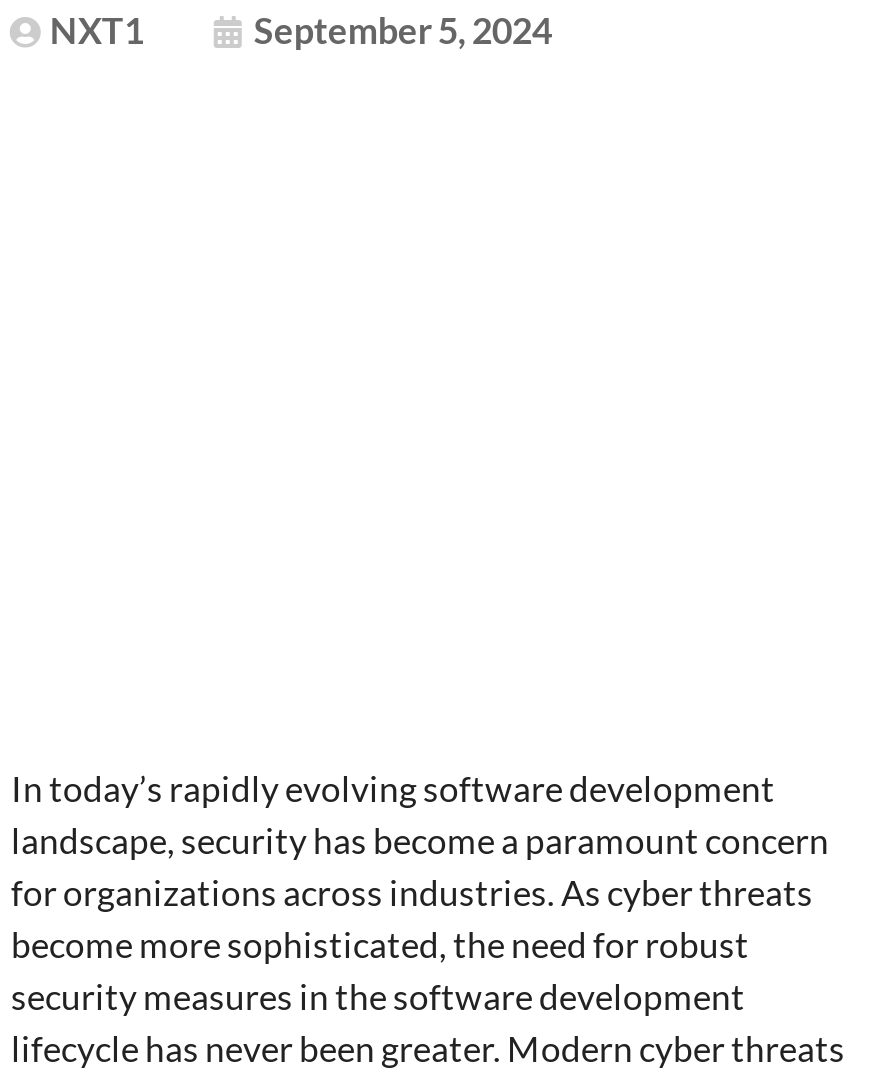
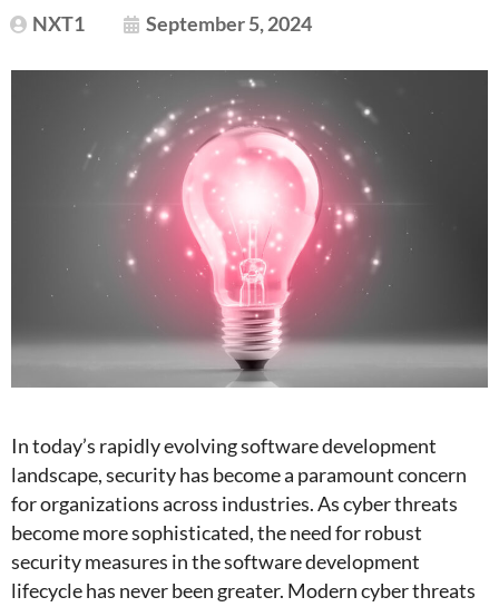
+ [image]
